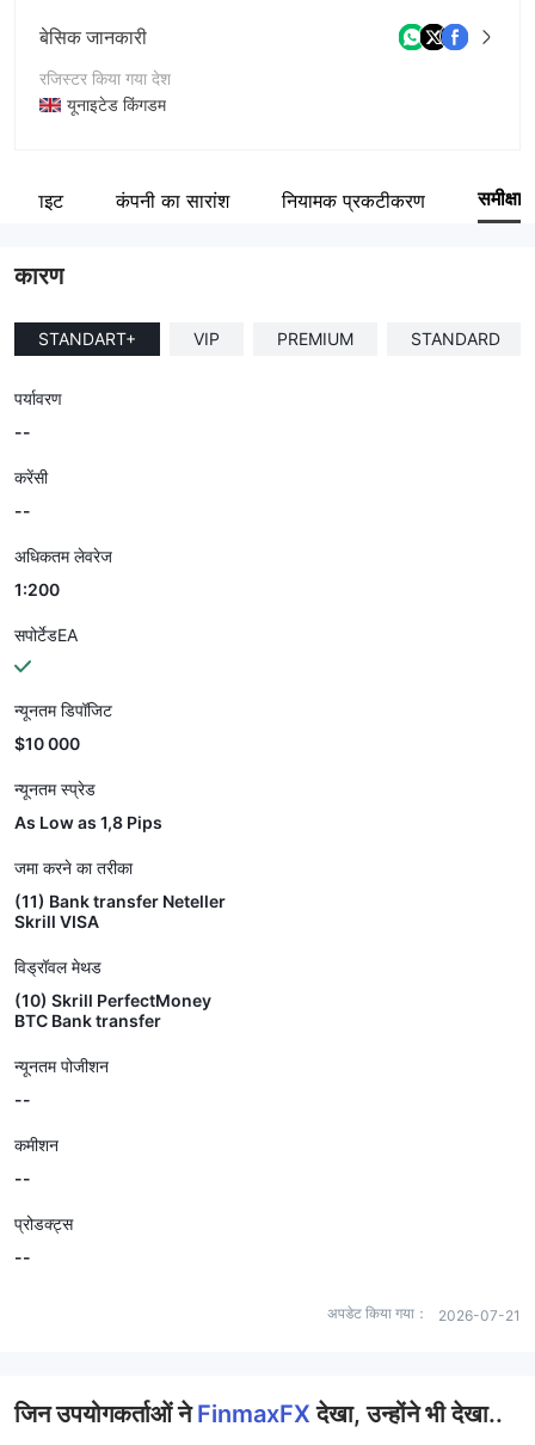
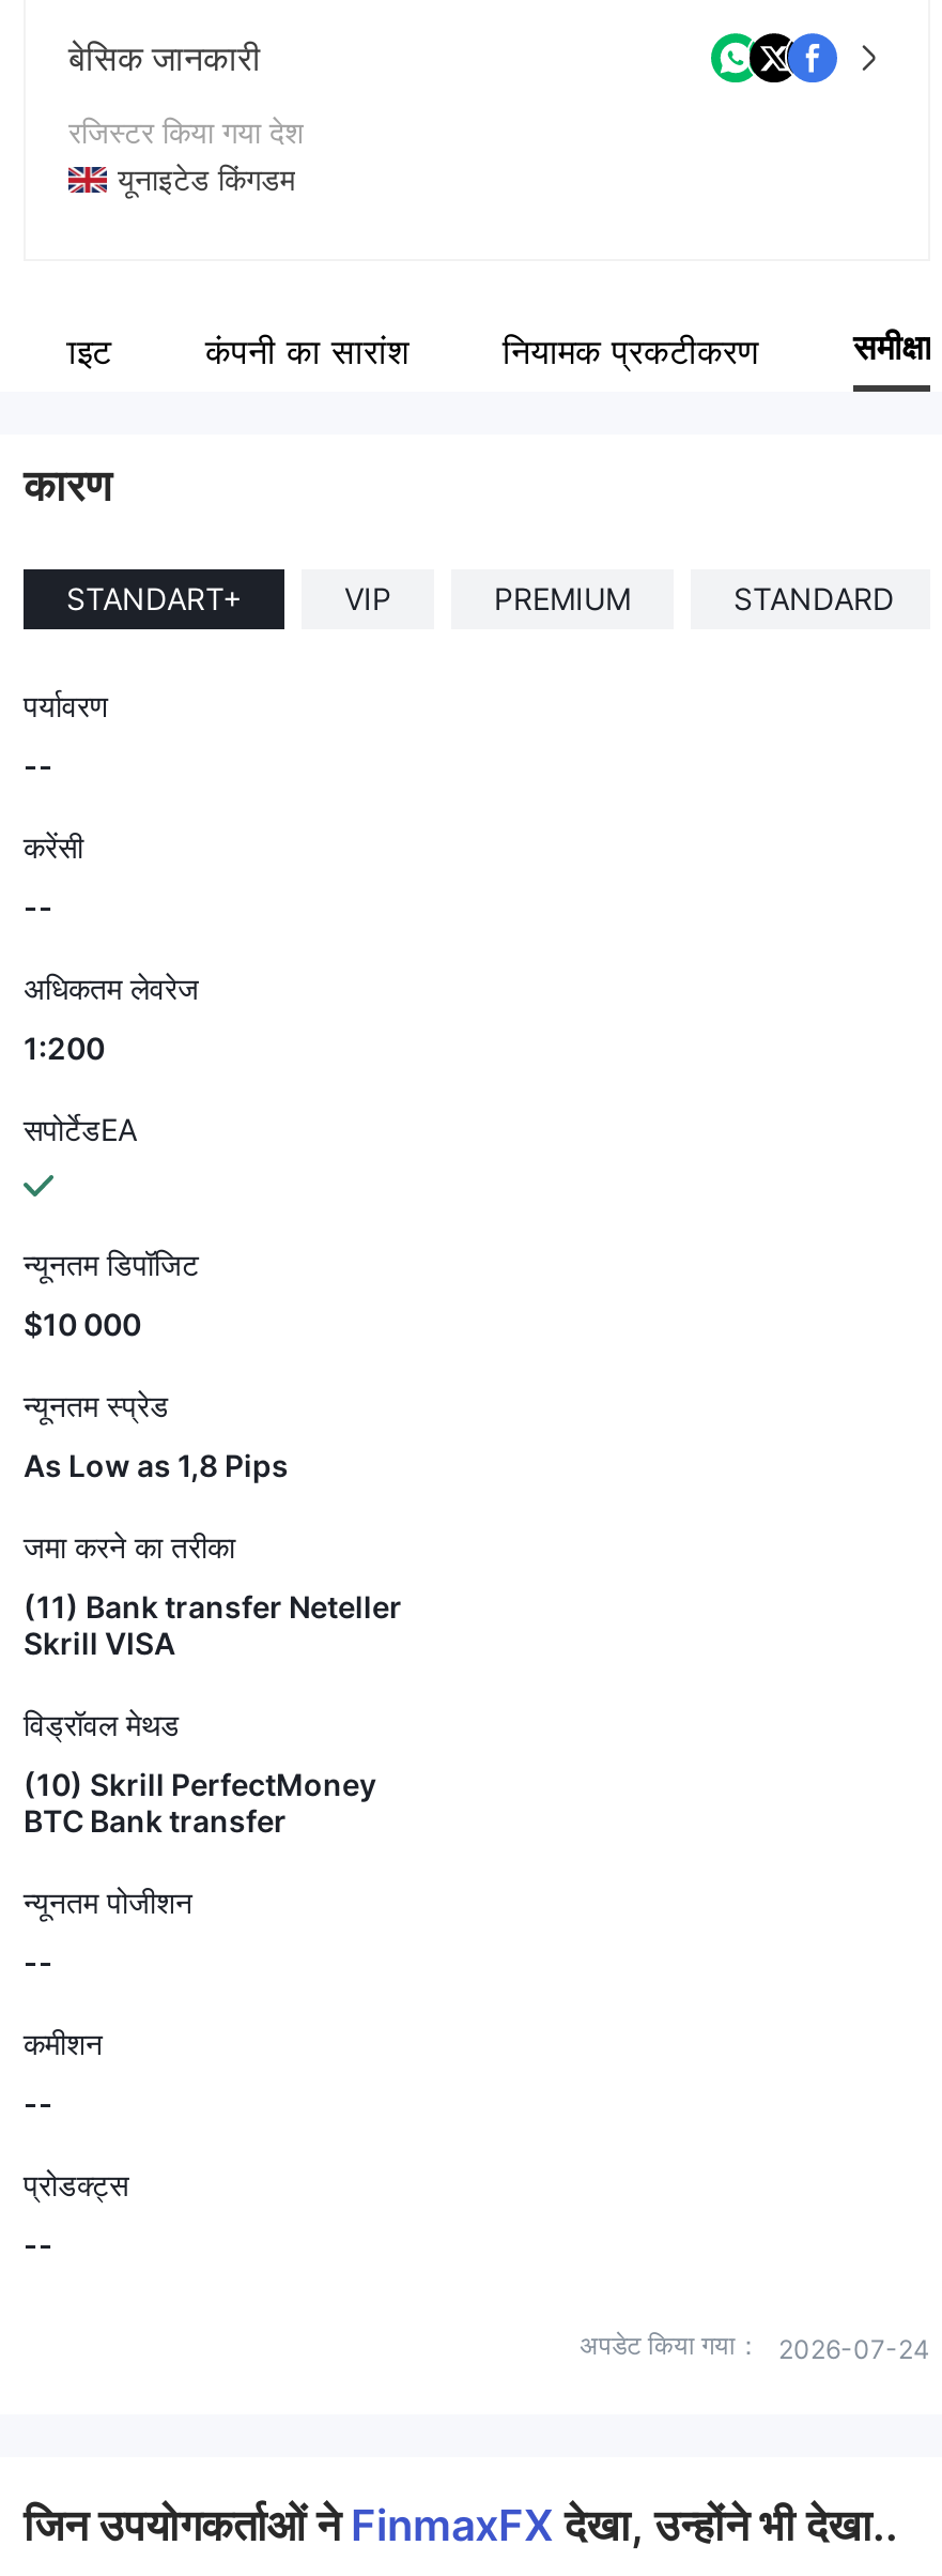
- अपडेट किया गया： 2026-07-21
+ अपडेट किया गया： 2026-07-24
